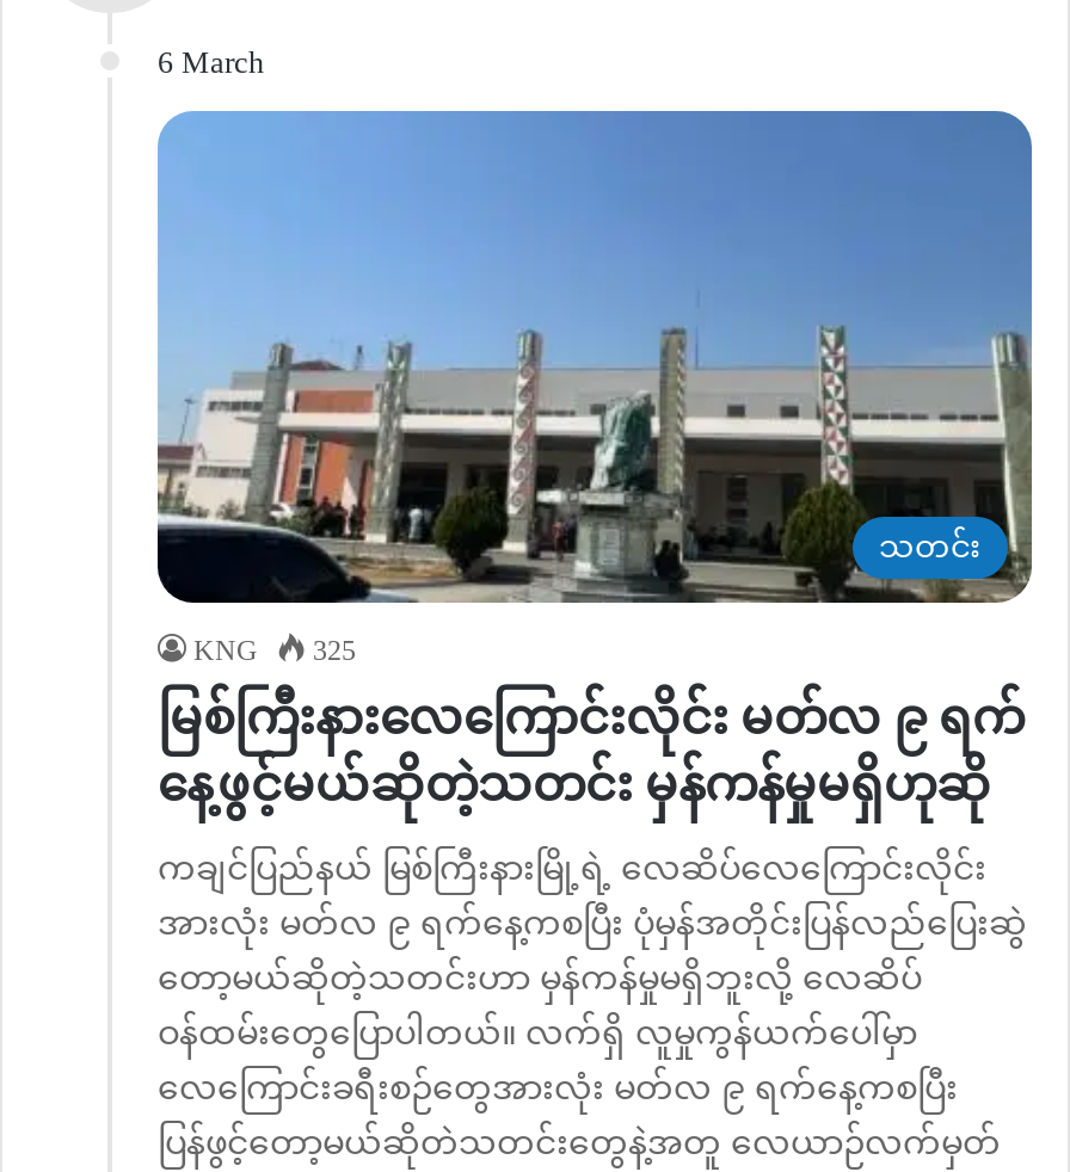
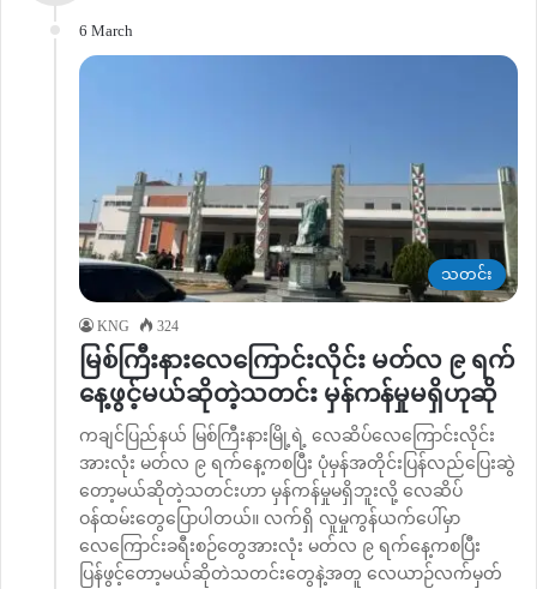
- KNG 325
+ KNG 324
